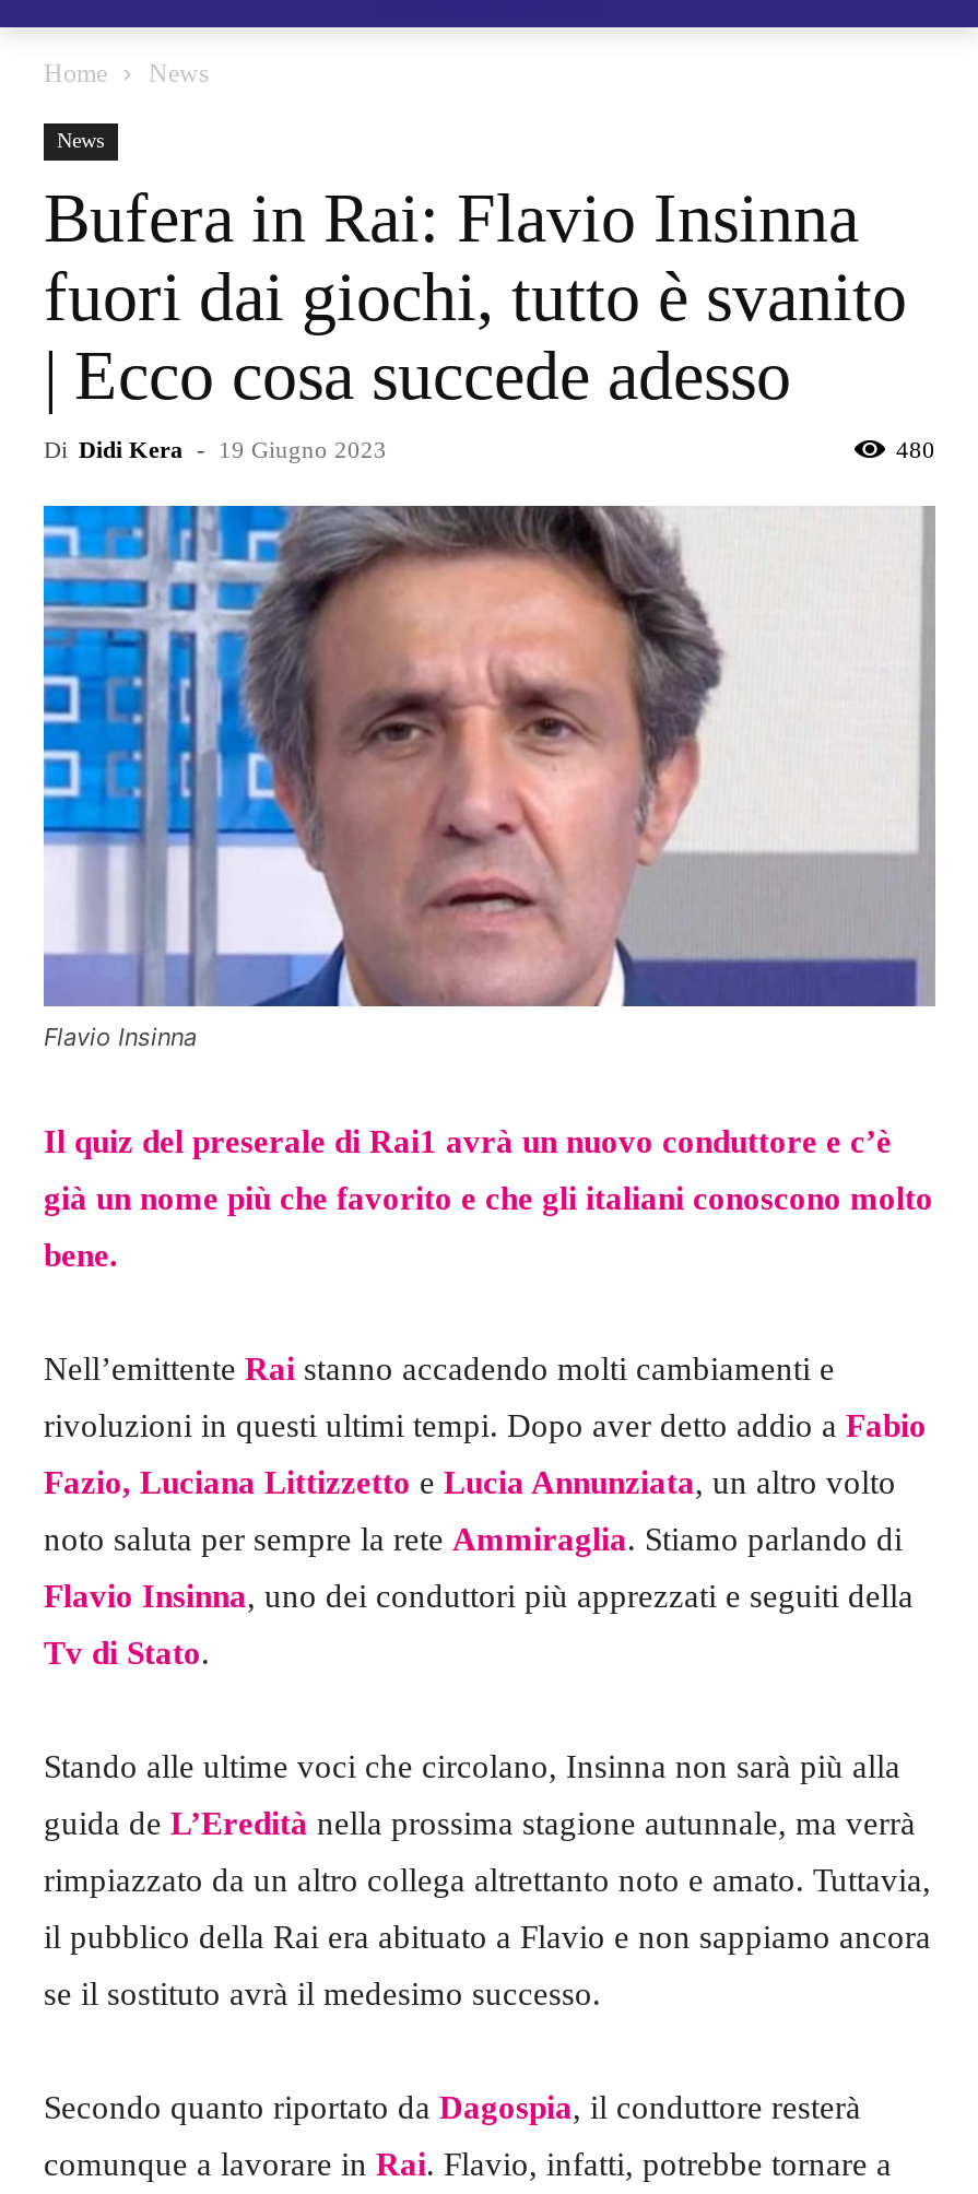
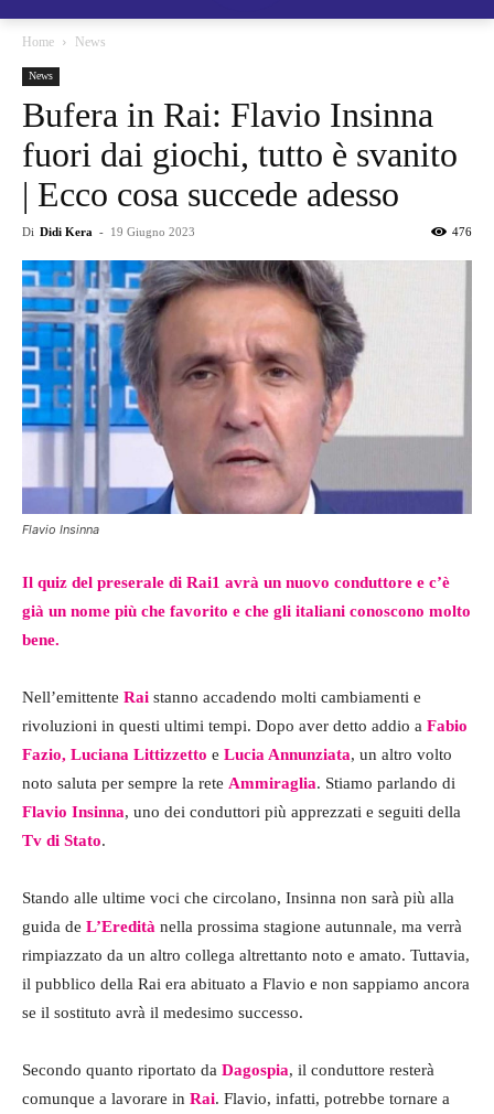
- 480
+ 476
